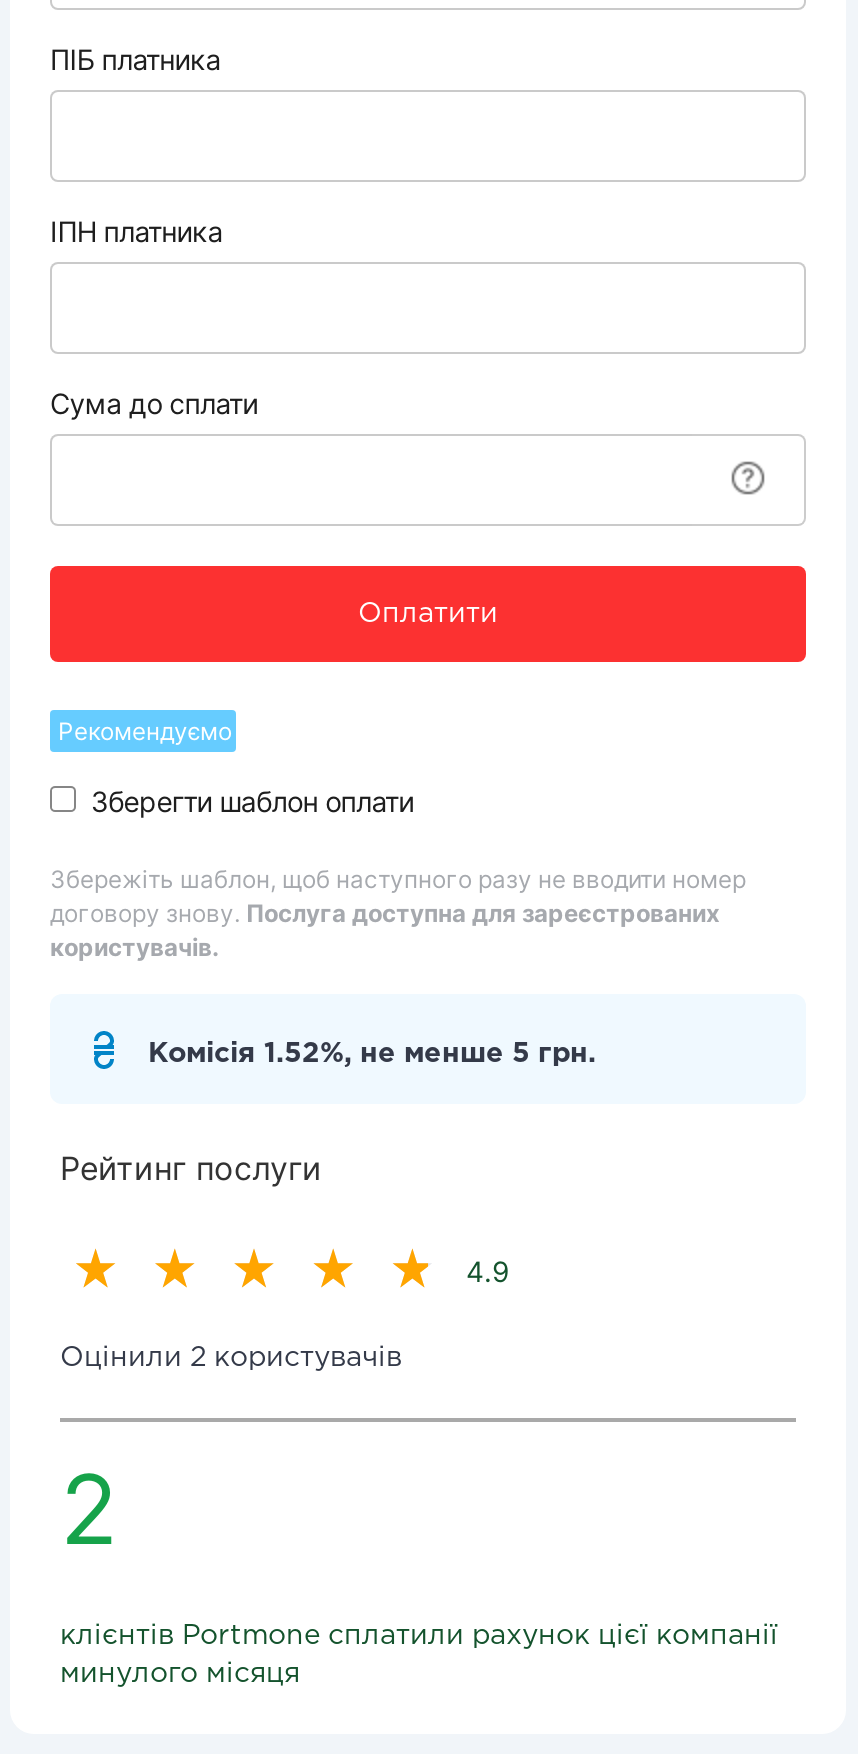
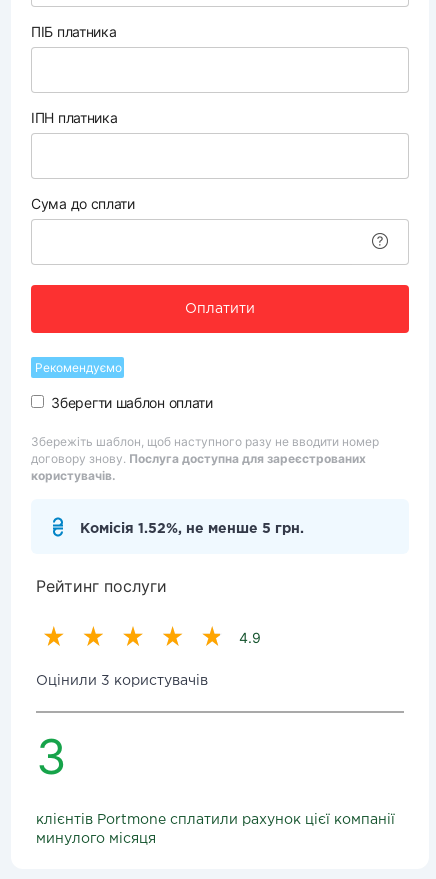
- Оцінили 2 користувачів
+ Оцінили 3 користувачів

- 2
+ 3
